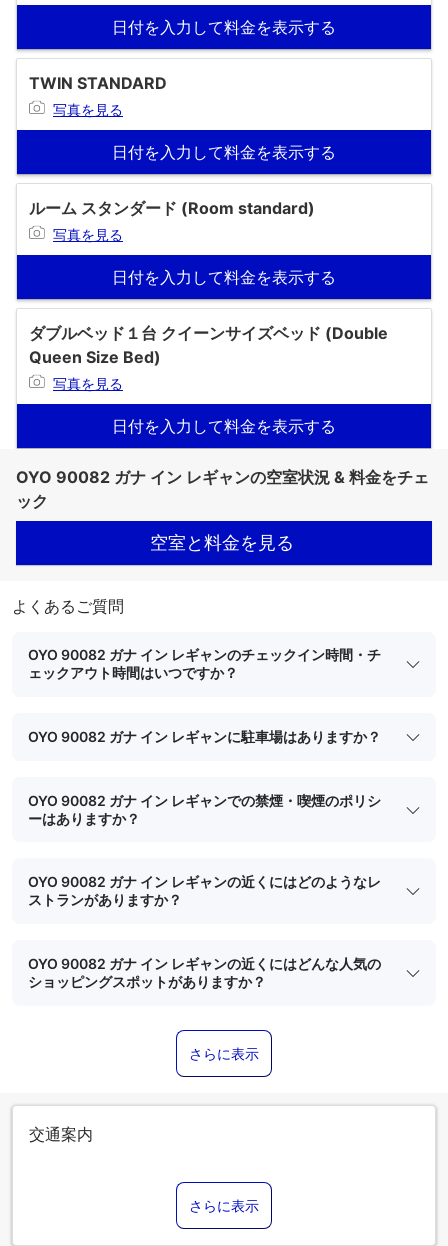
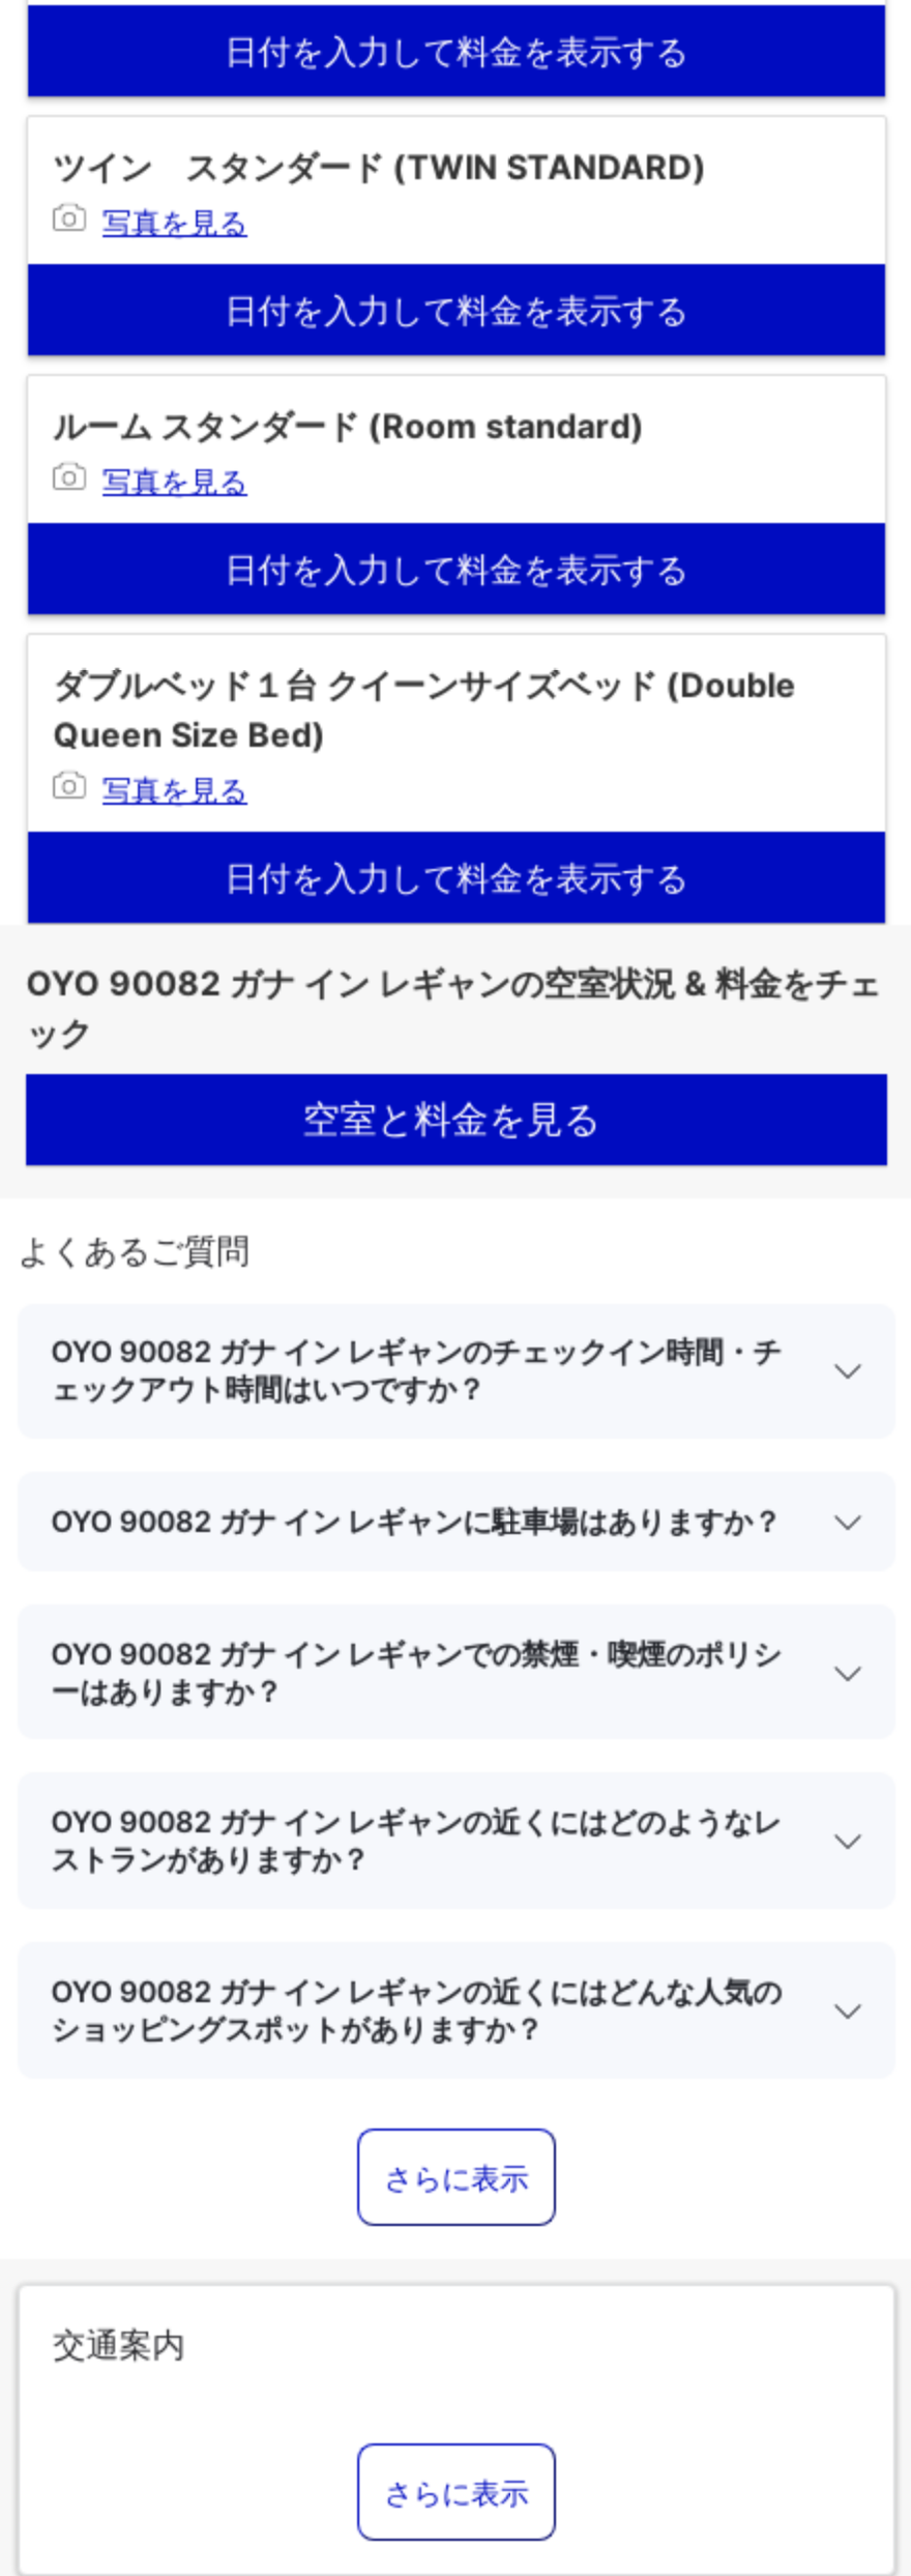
- TWIN STANDARD
+ ツイン スタンダード (TWIN STANDARD)
